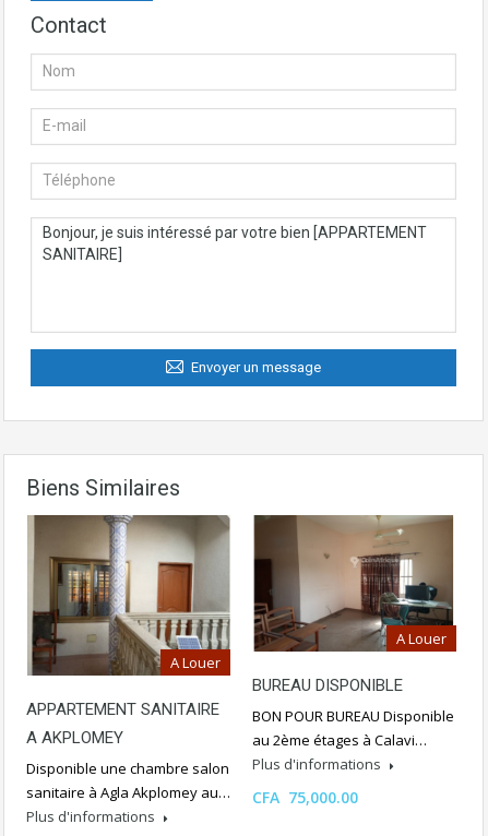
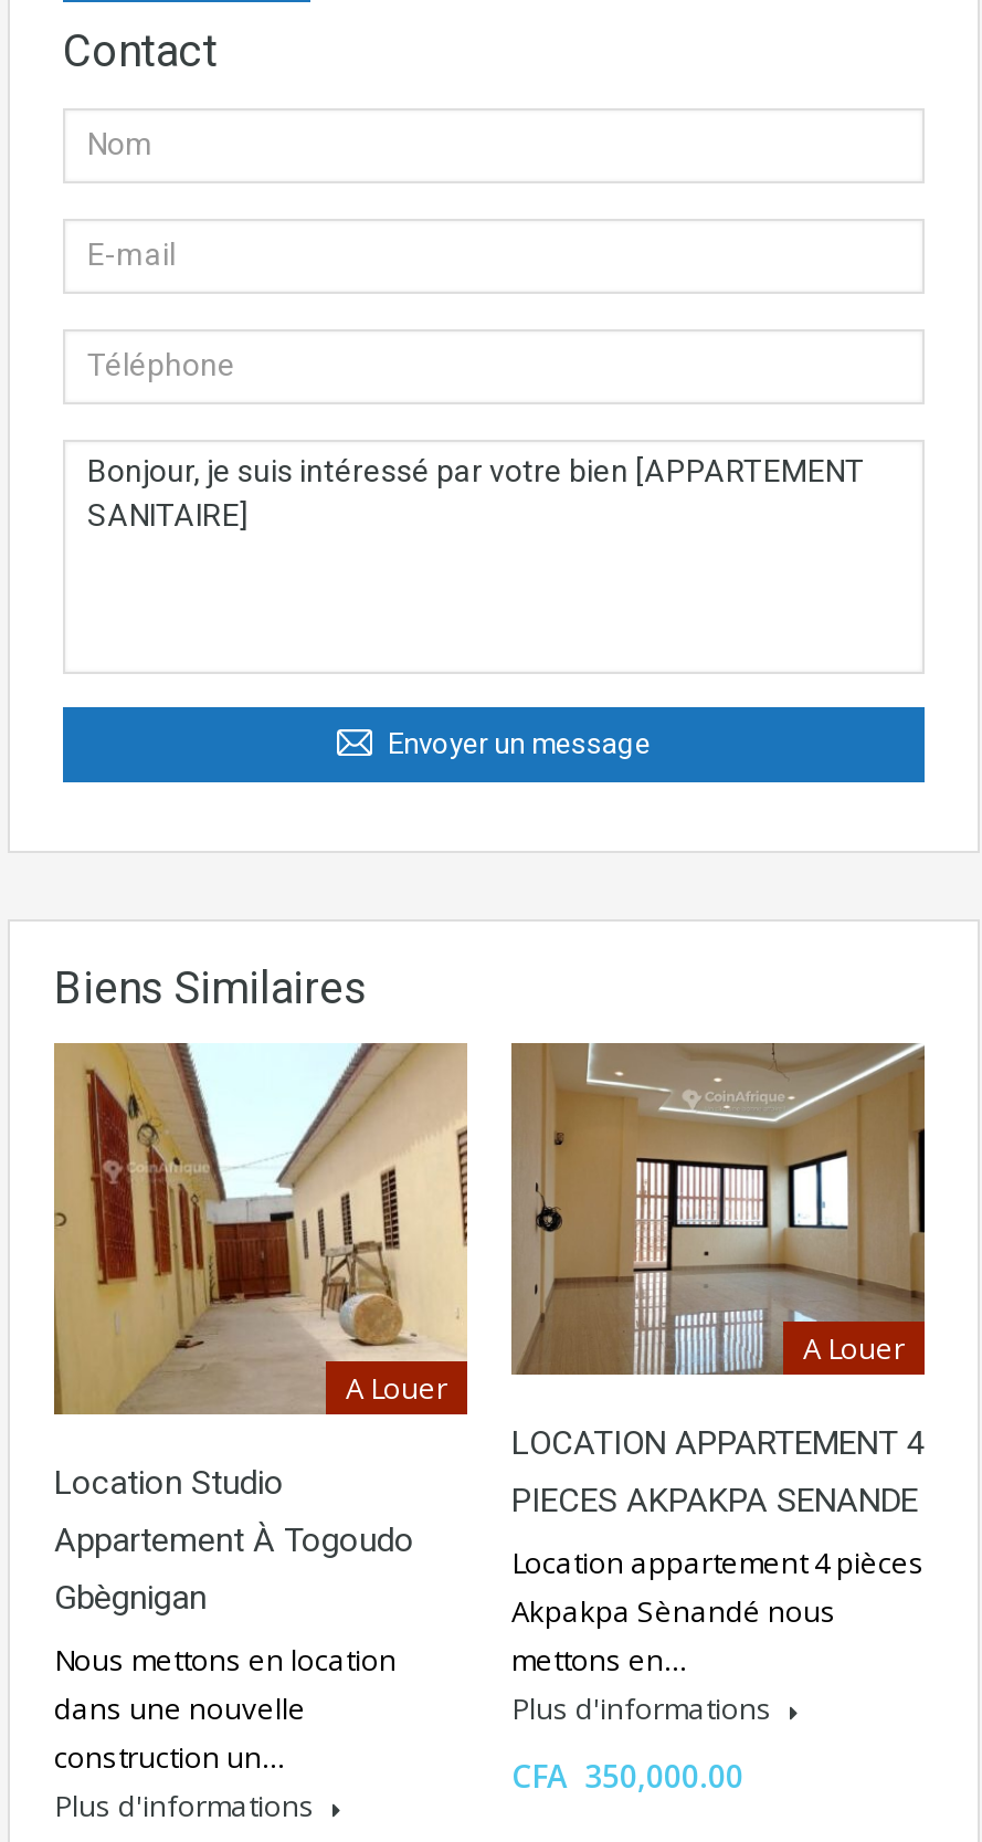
- [image]
- BUREAU DISPONIBLE
+ [image]
+ LOCATION APPARTEMENT 4
+ PIECES AKPAKPA SENANDE

- [image]
+ [image]

- APPARTEMENT SANITAIRE
- A AKPLOMEY
+ Location Studio
+ Appartement À Togoudo
+ Gbègnigan

- BON POUR BUREAU Disponible
- au 2ème étages à Calavi…
+ Location appartement 4 pièces
+ Akpakpa Sènandé nous
+ mettons en…

- Disponible une chambre salon
- sanitaire à Agla Akplomey au…
+ Nous mettons en location
+ dans une nouvelle
+ construction un…

- CFA 75,000.00
+ CFA 350,000.00
